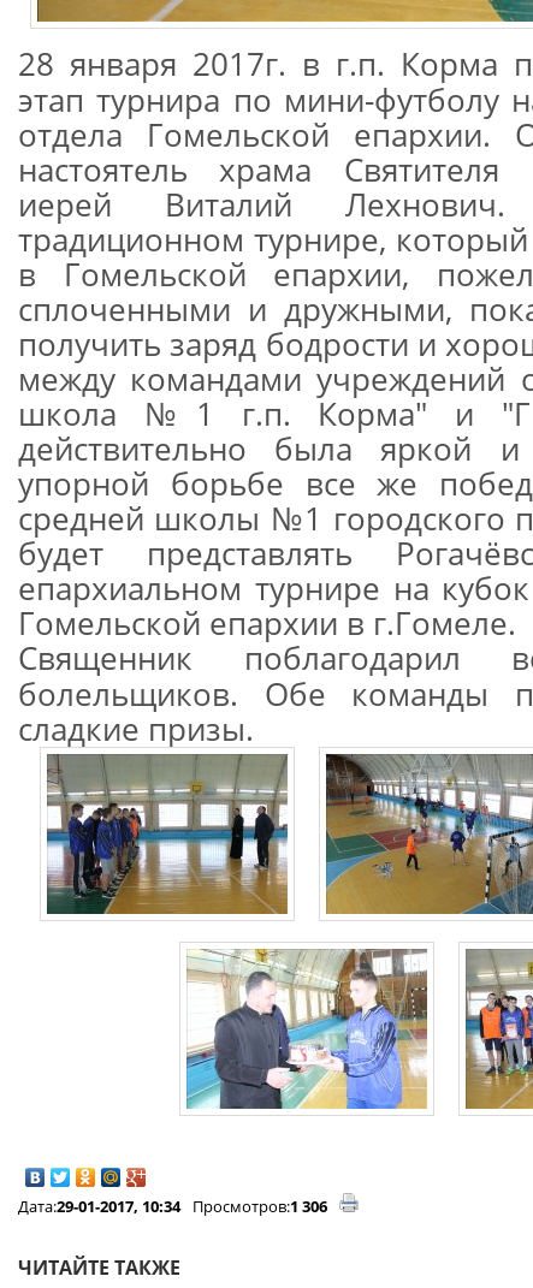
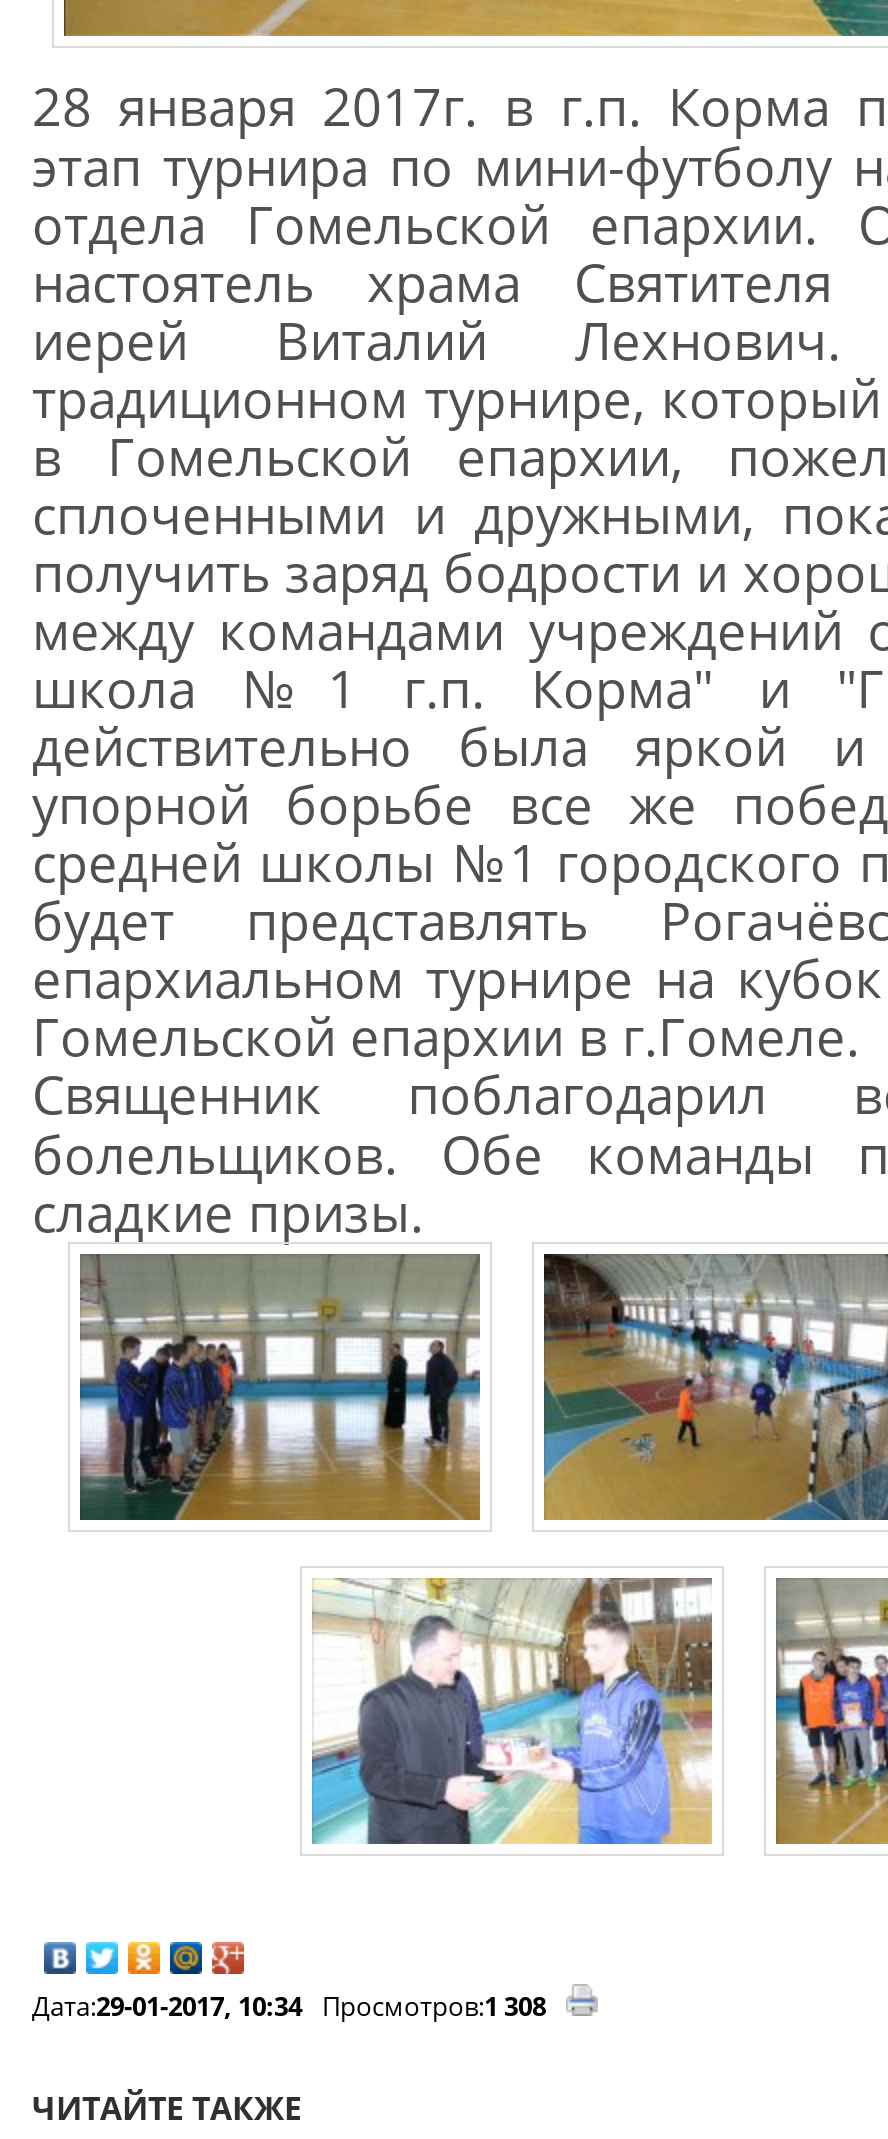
- Дата:29-01-2017, 10:34 Просмотров:1 306
+ Дата:29-01-2017, 10:34 Просмотров:1 308
